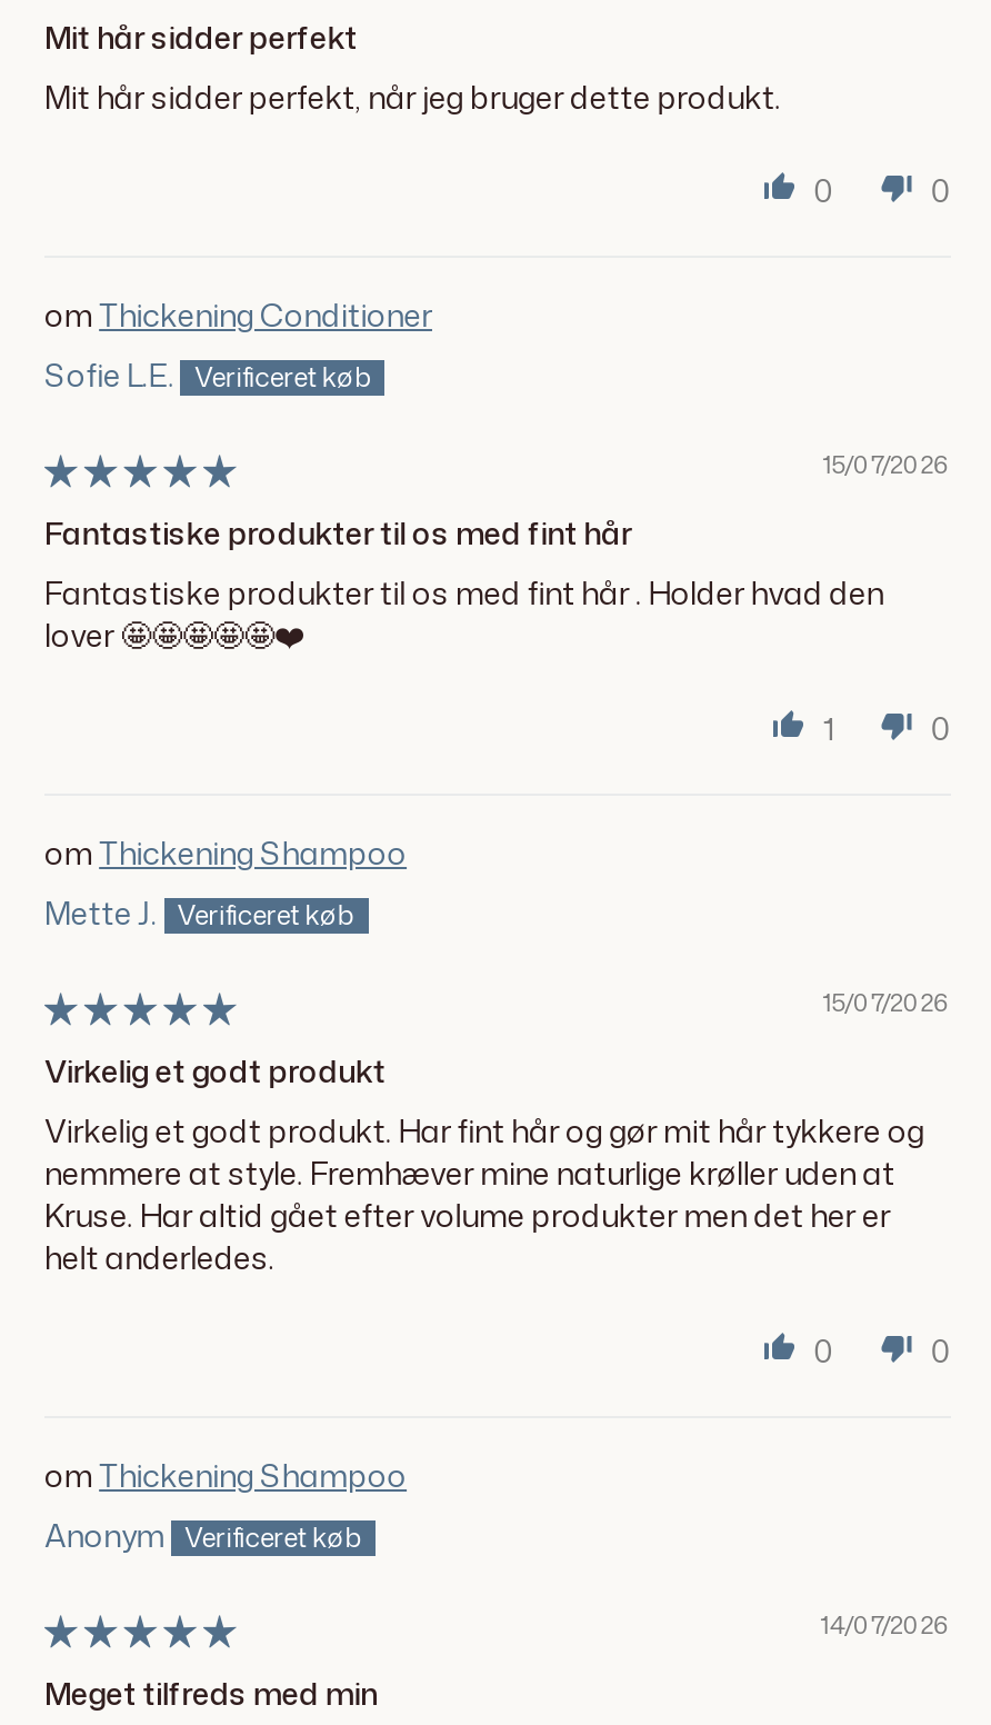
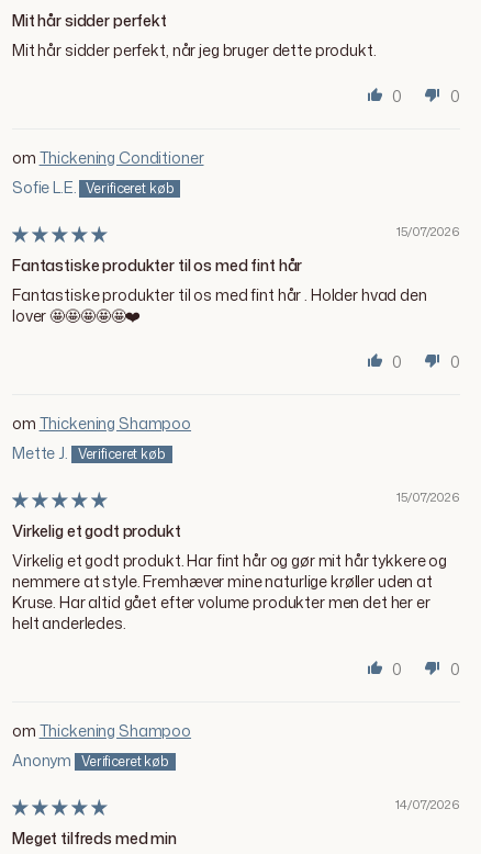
- 1
+ 0
